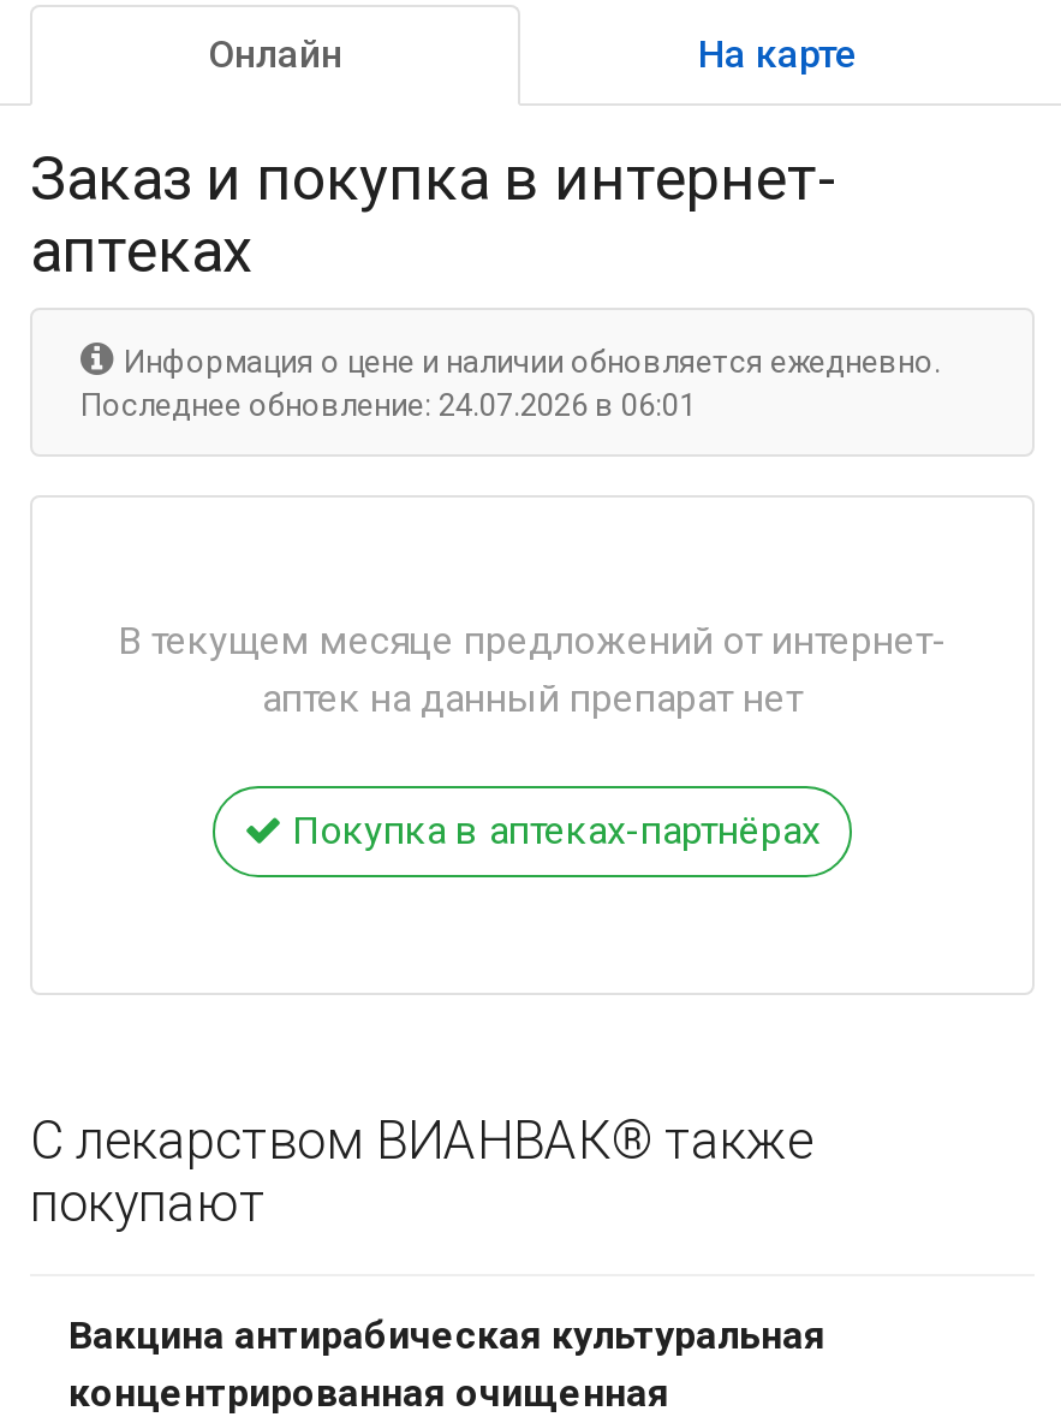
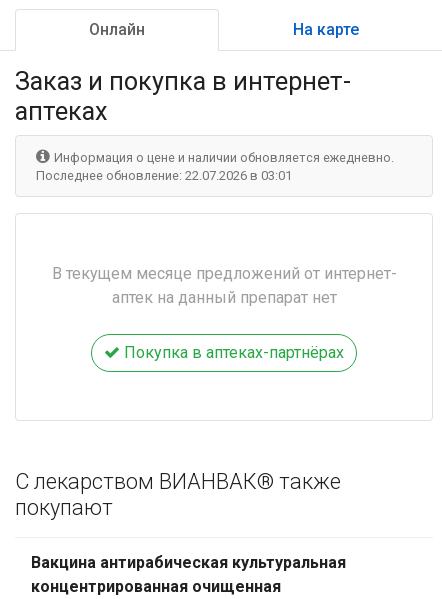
- Последнее обновление: 24.07.2026 в 06:01
+ Последнее обновление: 22.07.2026 в 03:01
